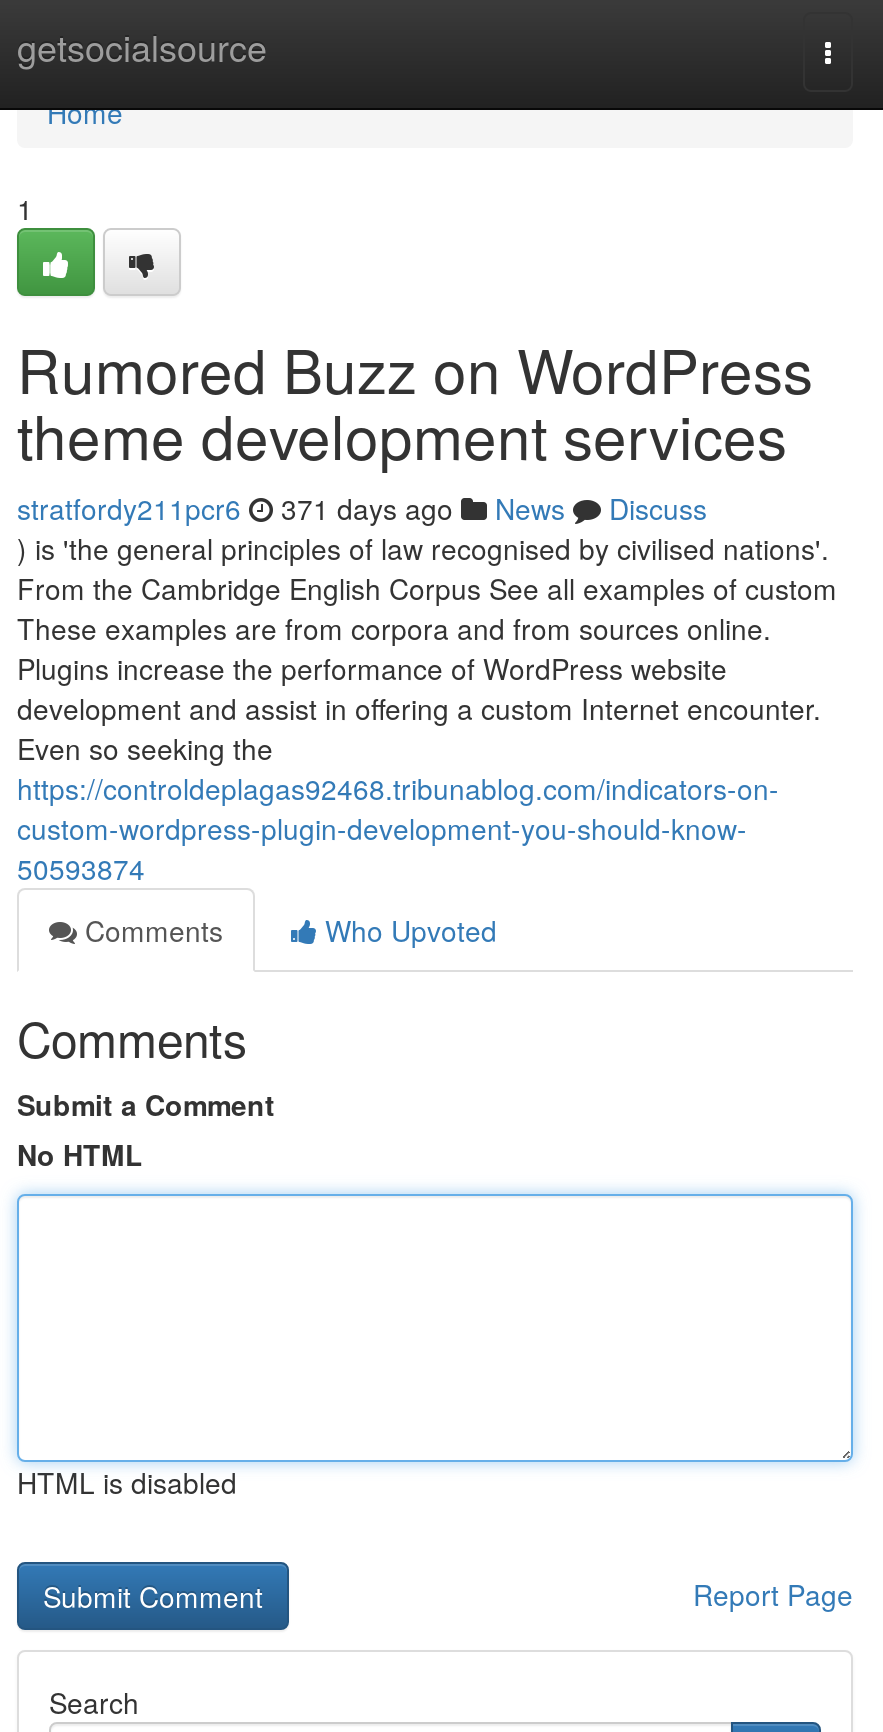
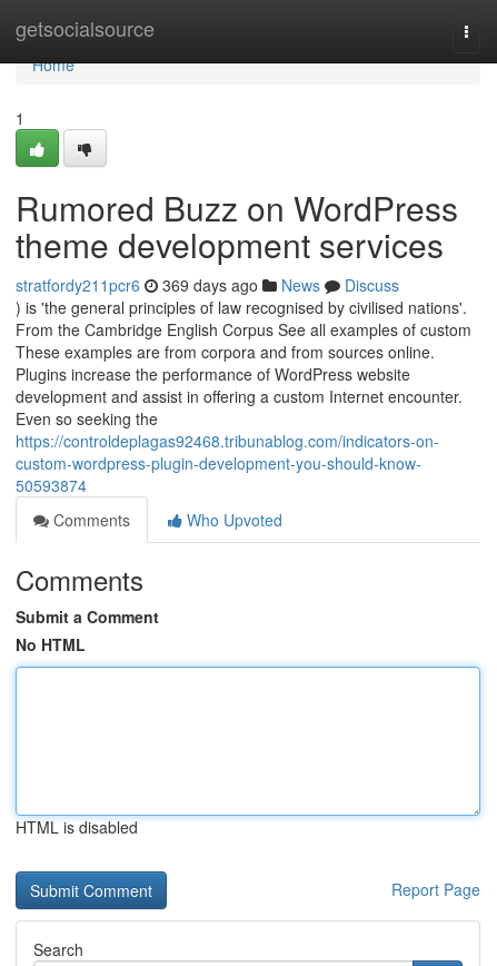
- stratfordy211pcr6 371 days ago News Discuss
+ stratfordy211pcr6 369 days ago News Discuss
